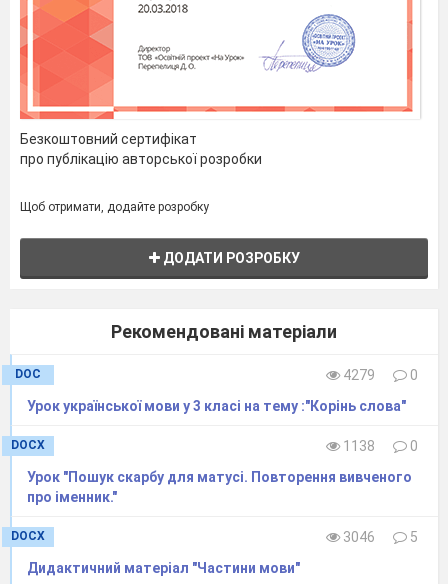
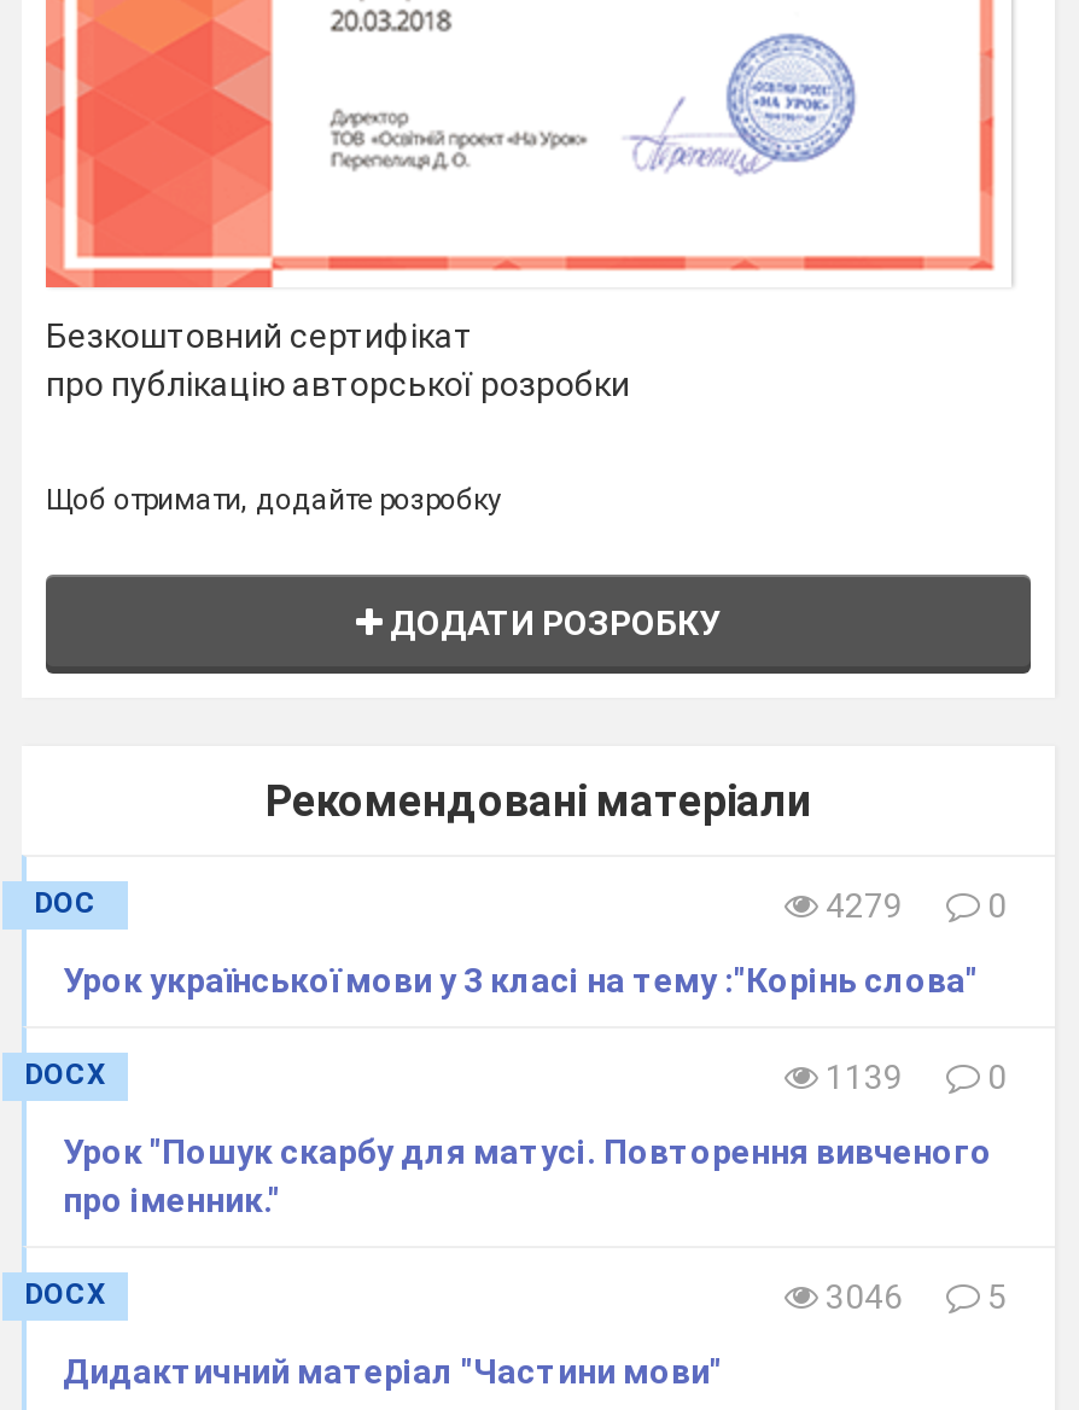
- 1138 0
+ 1139 0
